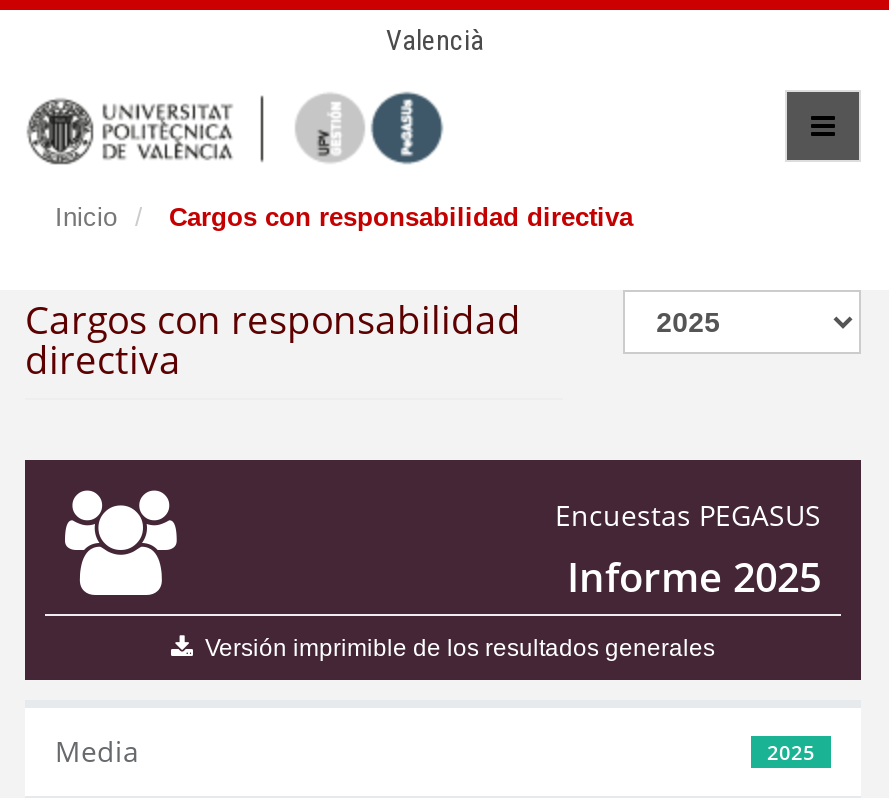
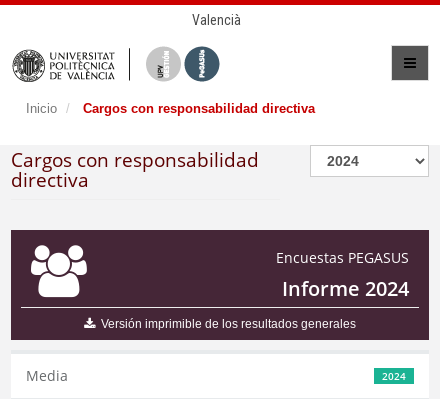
- Informe 2025
+ Informe 2024

- 2025
+ 2024
